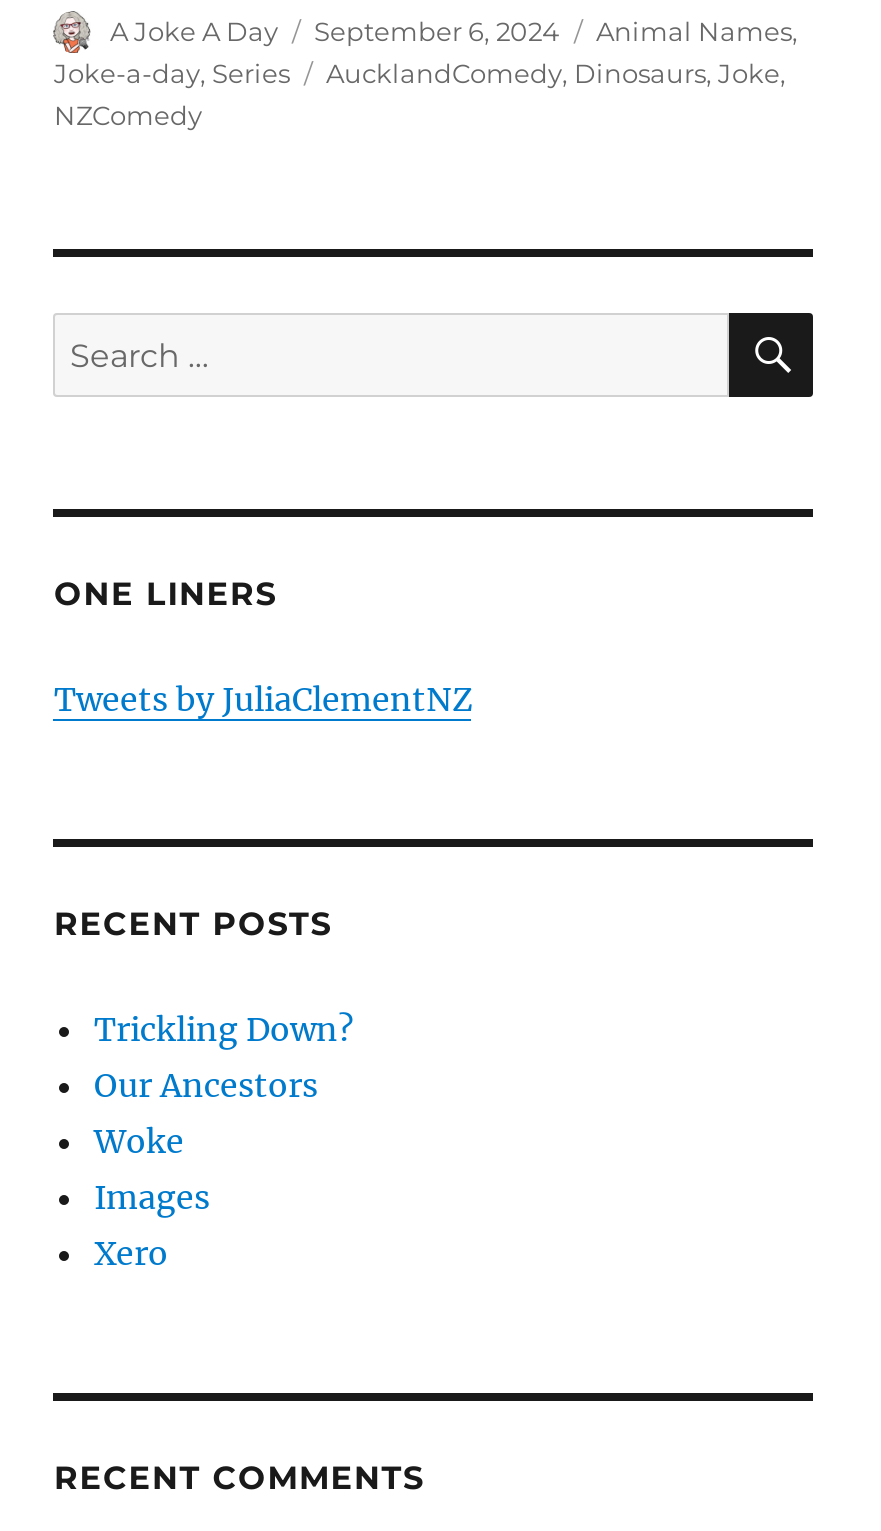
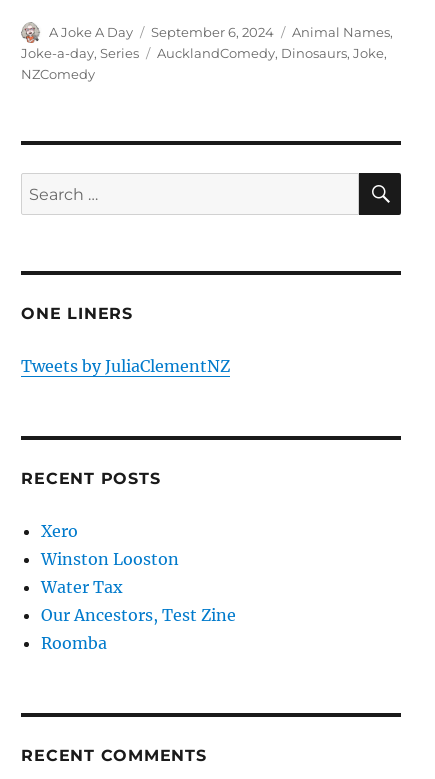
- Trickling Down?
- Our Ancestors
- Woke
- Images

moved up: Xero

+ Winston Looston
+ Water Tax
+ Our Ancestors, Test Zine
+ Roomba
